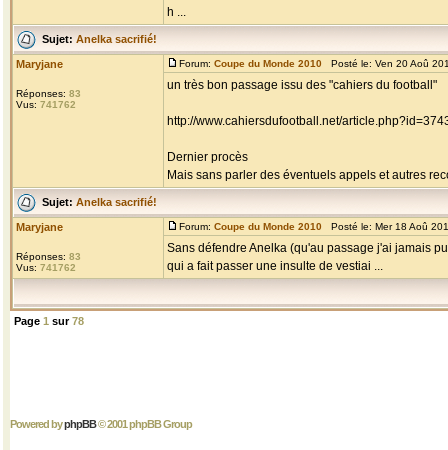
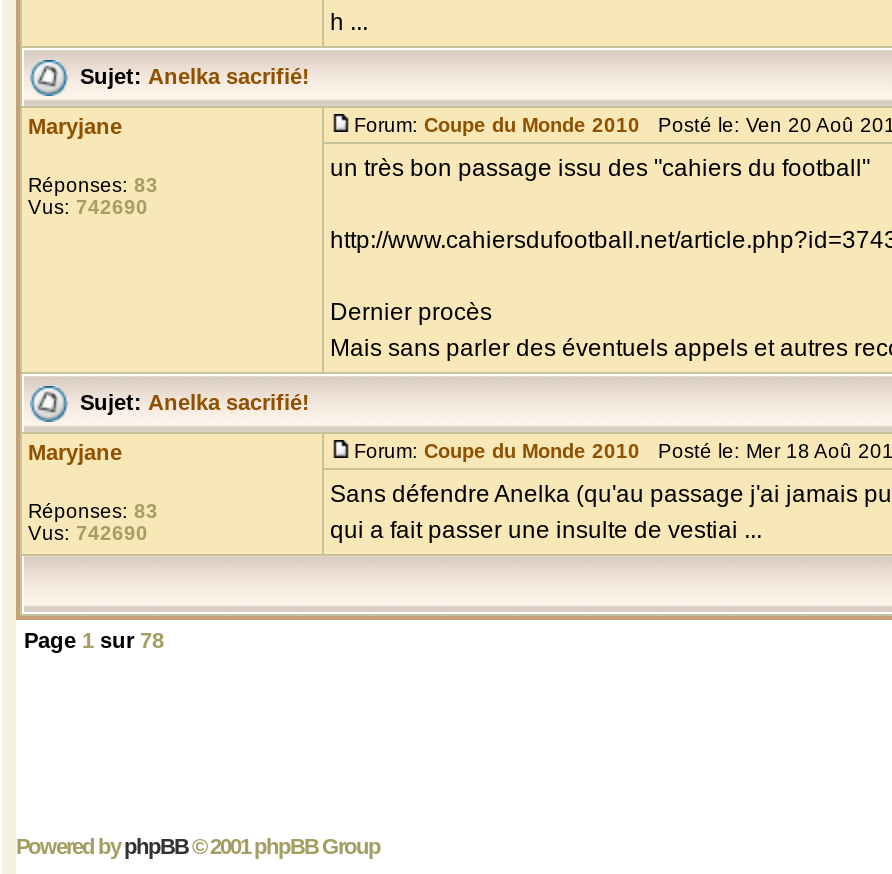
- Vus: 741762
+ Vus: 742690

- Vus: 741762
+ Vus: 742690
